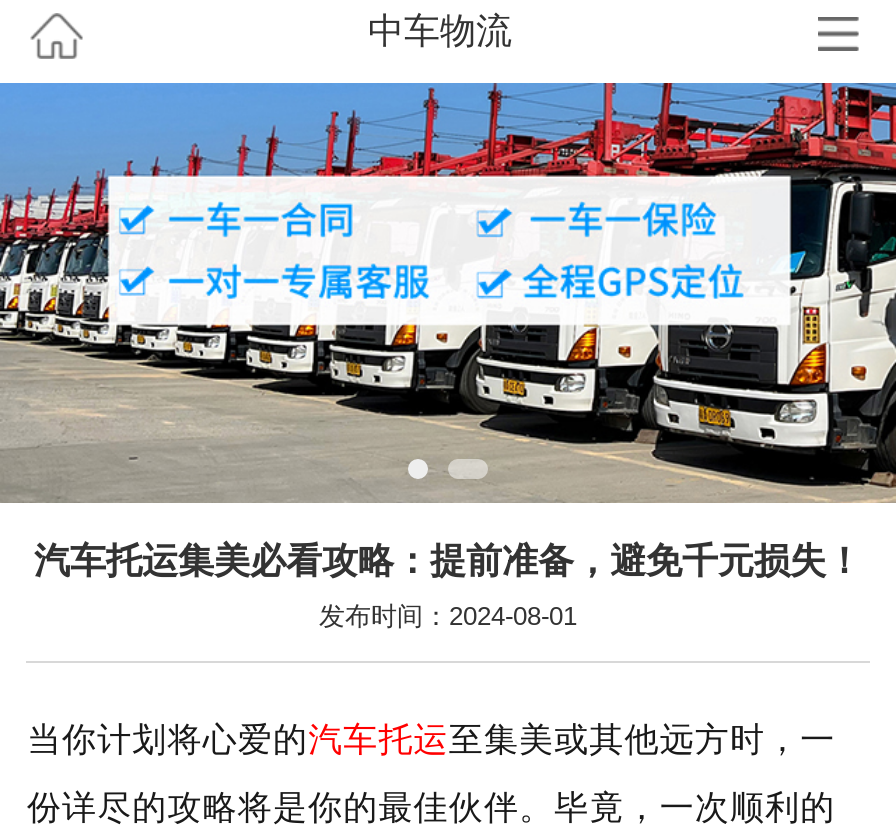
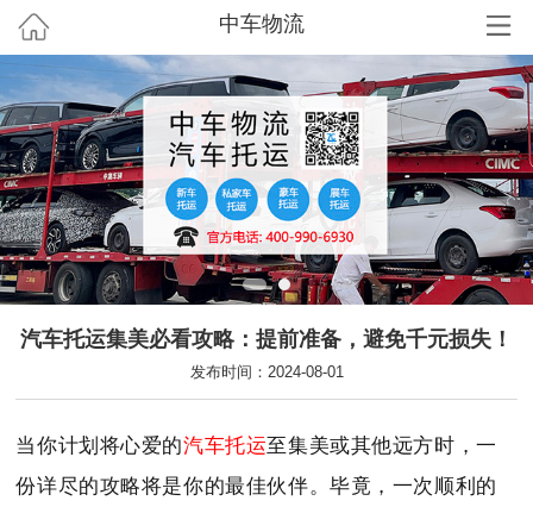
- [image]
+ [image]
